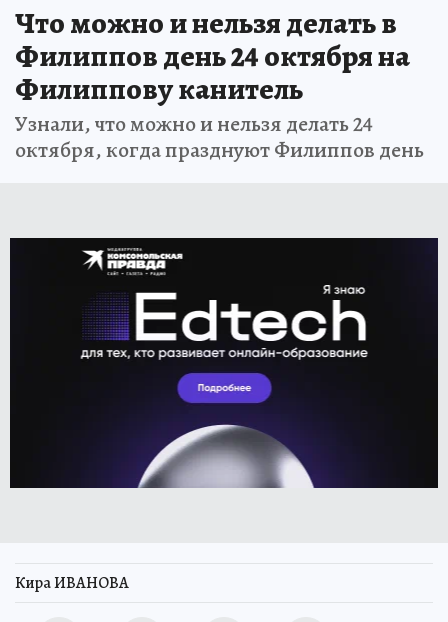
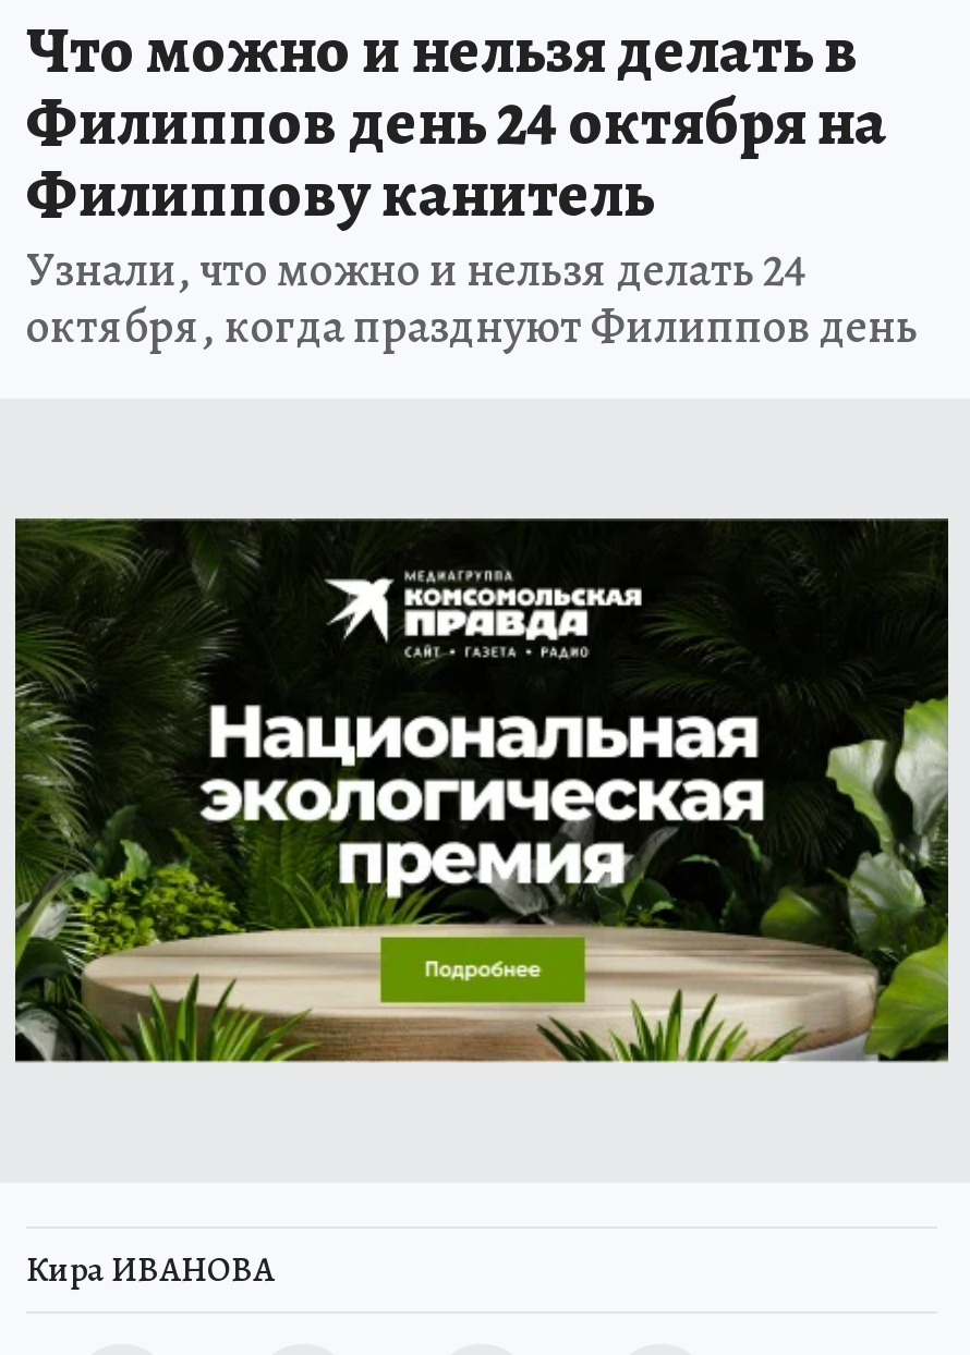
- [image]
+ [image]
